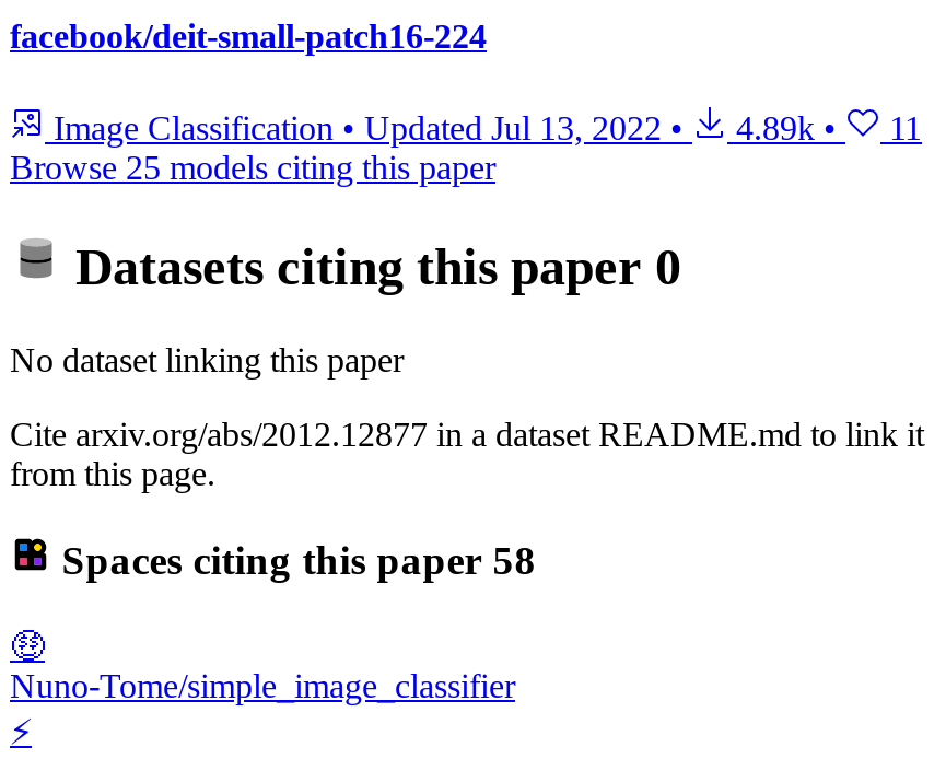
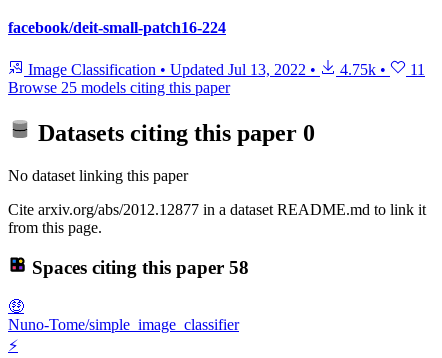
- Image Classification • Updated Jul 13, 2022 • 4.89k • 11
+ Image Classification • Updated Jul 13, 2022 • 4.75k • 11
